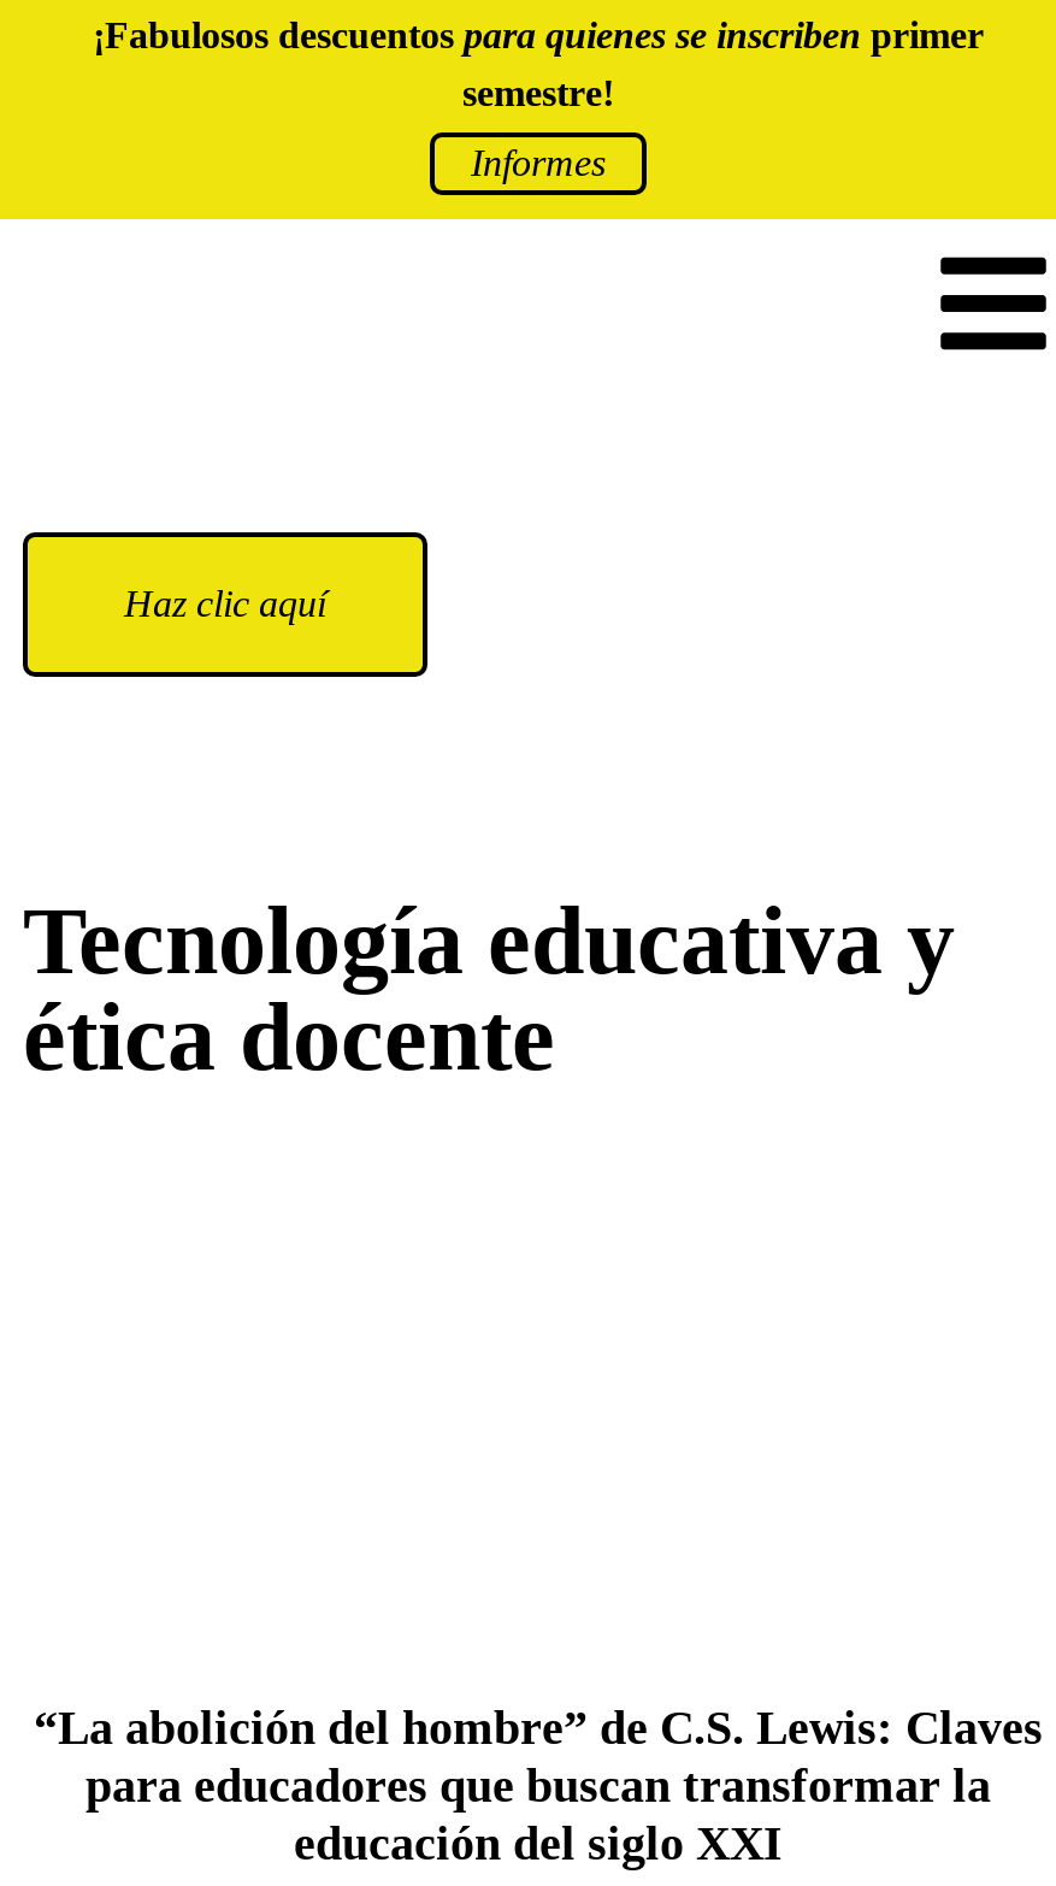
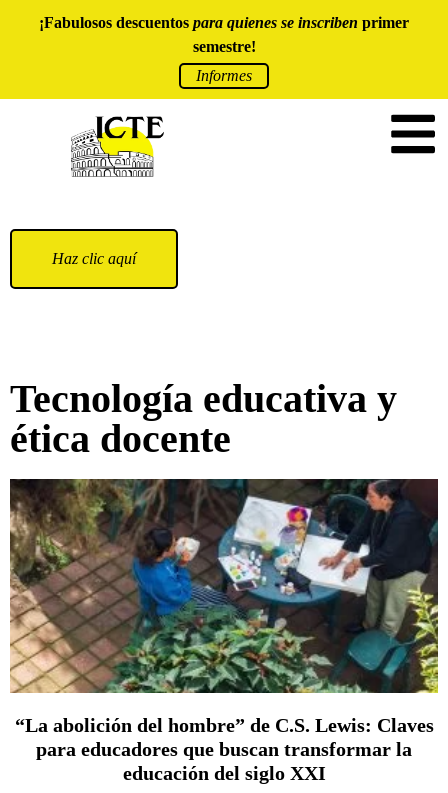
+ [image]

+ [image]
